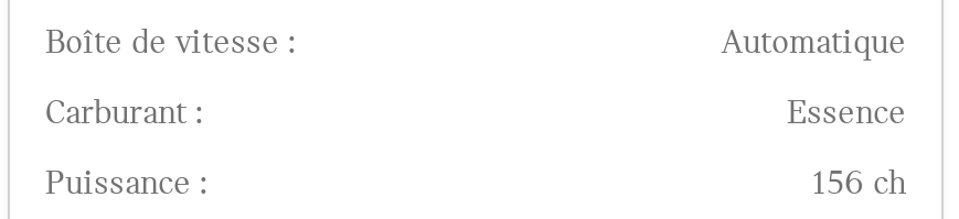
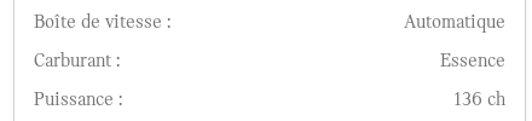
- 156 ch
+ 136 ch
